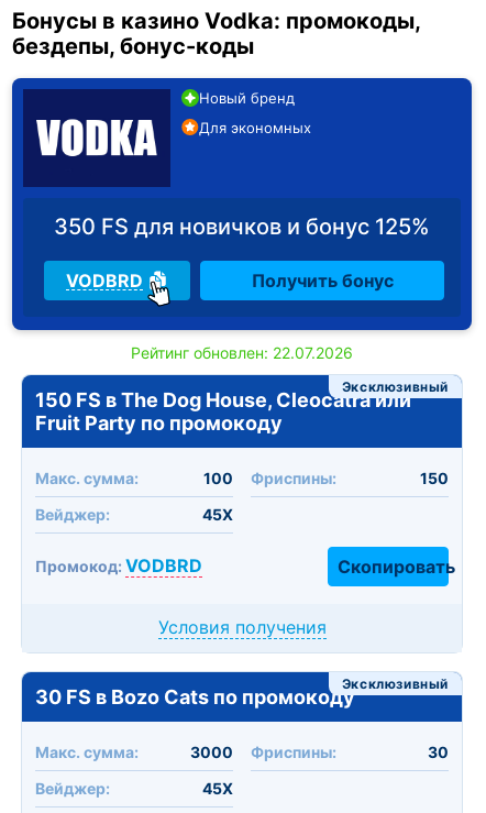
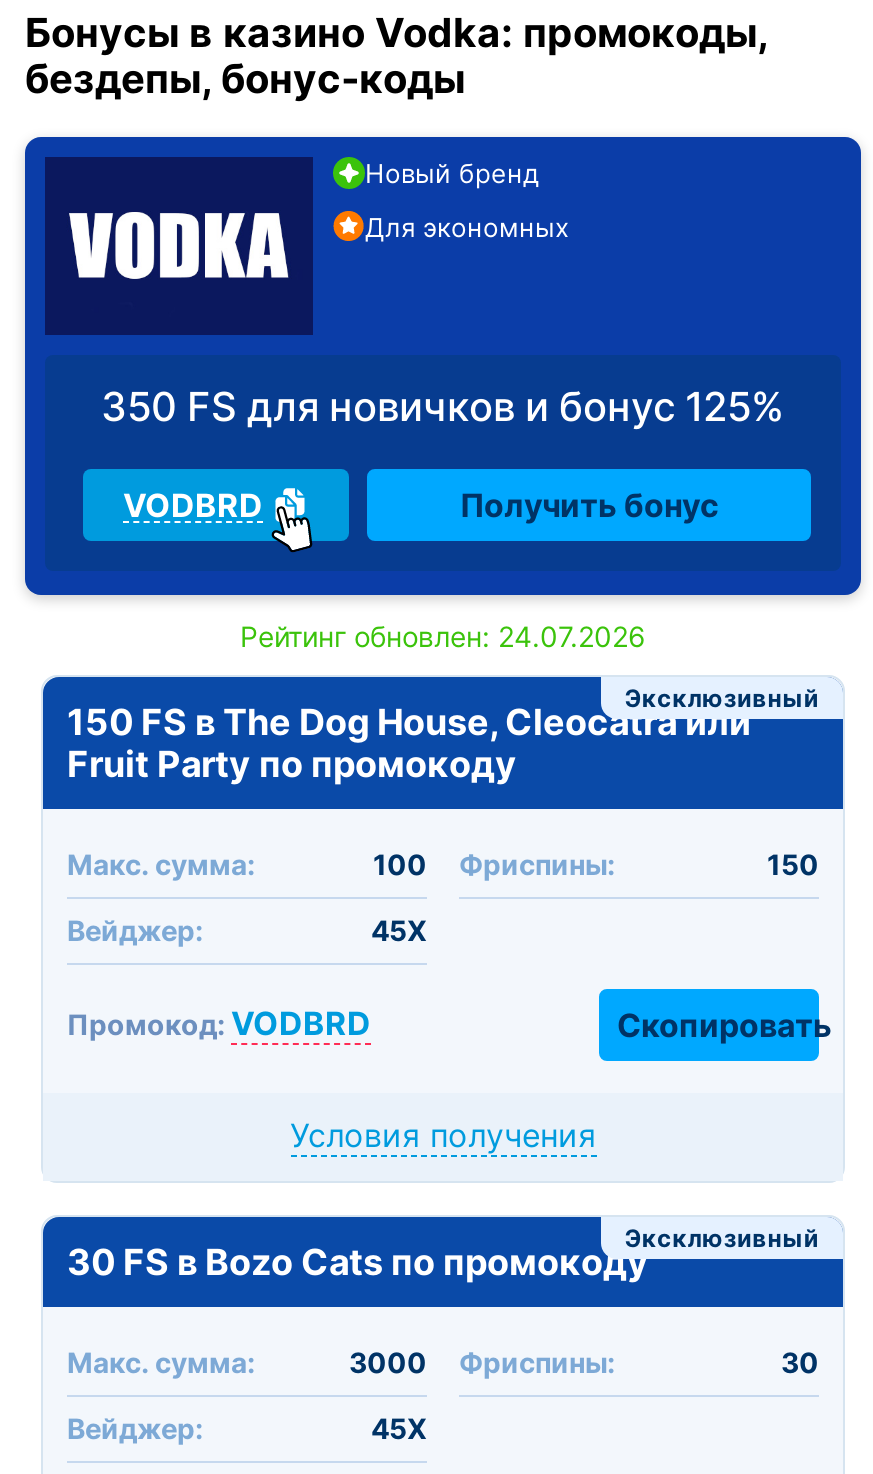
- Рейтинг обновлен: 22.07.2026
+ Рейтинг обновлен: 24.07.2026
